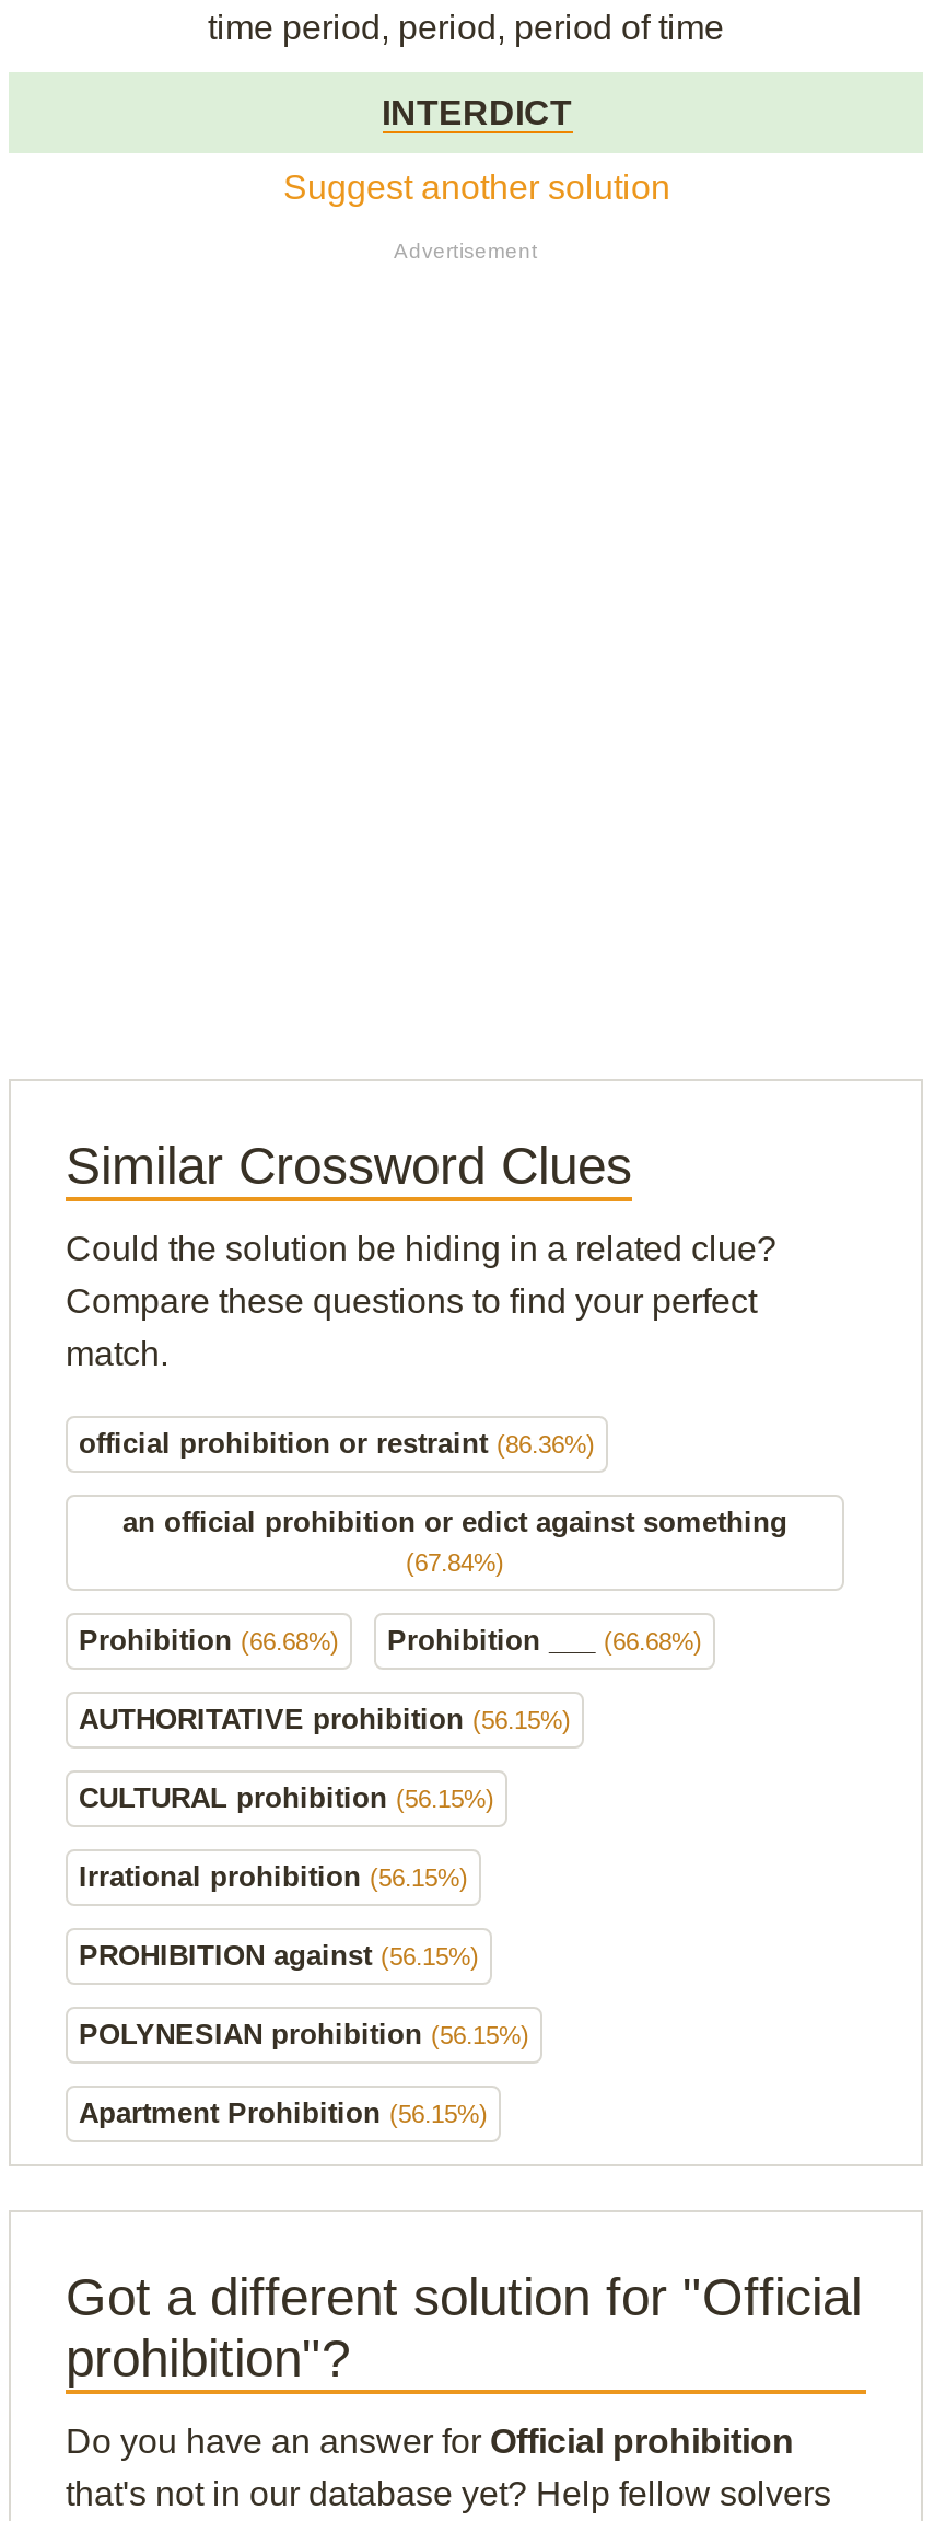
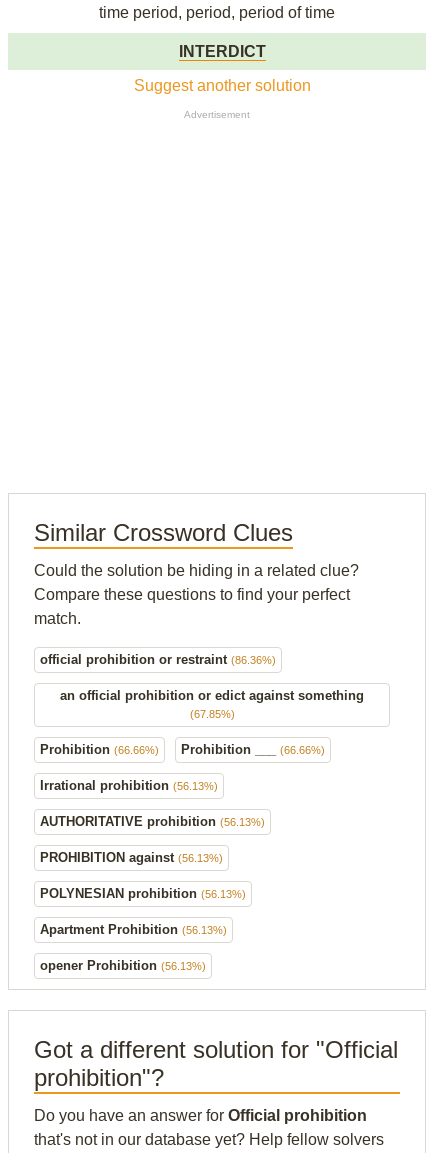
- (67.84%)
+ (67.85%)

- Prohibition (66.68%)
- Prohibition ___ (66.68%)
+ Prohibition (66.66%)
+ Prohibition ___ (66.66%)

- AUTHORITATIVE prohibition (56.15%)
+ Irrational prohibition (56.13%)

- CULTURAL prohibition (56.15%)
+ AUTHORITATIVE prohibition (56.13%)

- Irrational prohibition (56.15%)
+ PROHIBITION against (56.13%)

- PROHIBITION against (56.15%)
+ POLYNESIAN prohibition (56.13%)

- POLYNESIAN prohibition (56.15%)
+ Apartment Prohibition (56.13%)

- Apartment Prohibition (56.15%)
+ opener Prohibition (56.13%)
